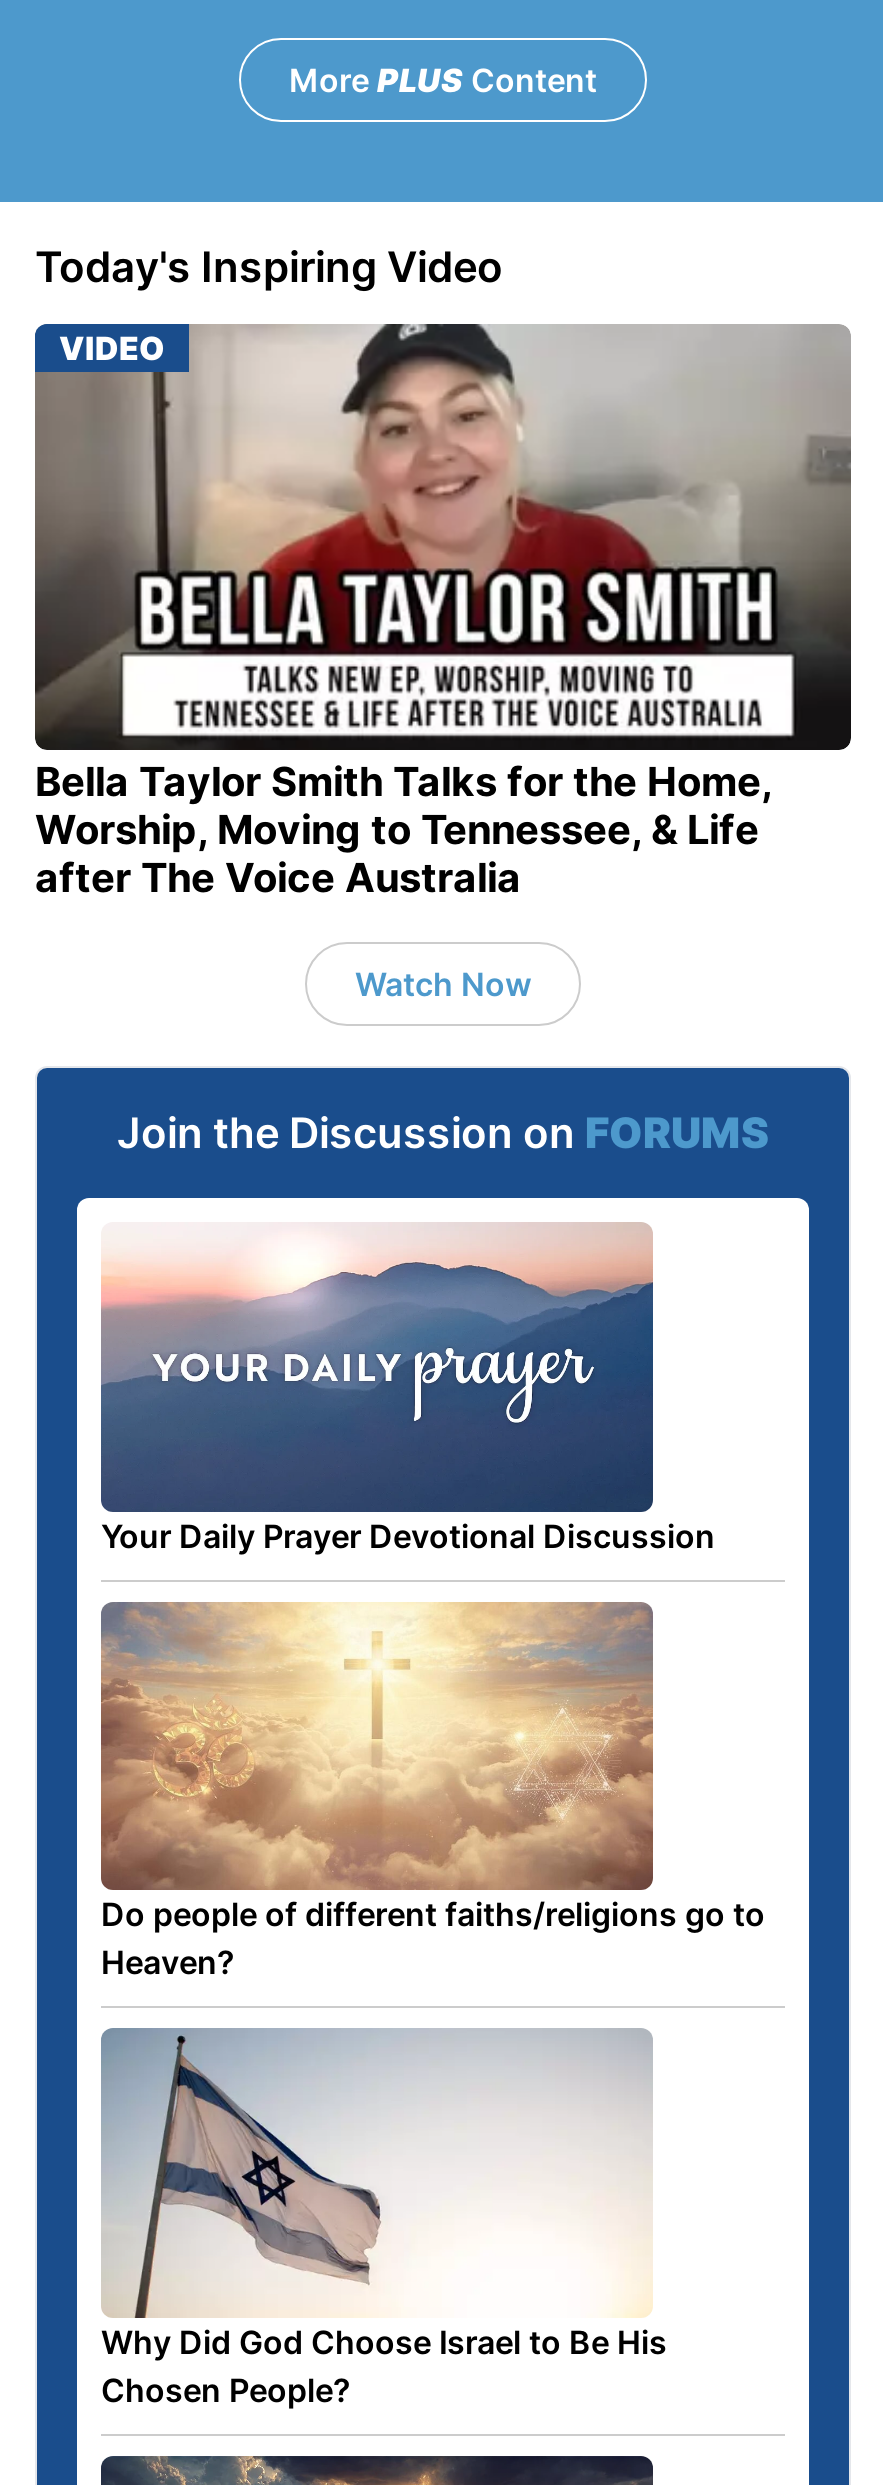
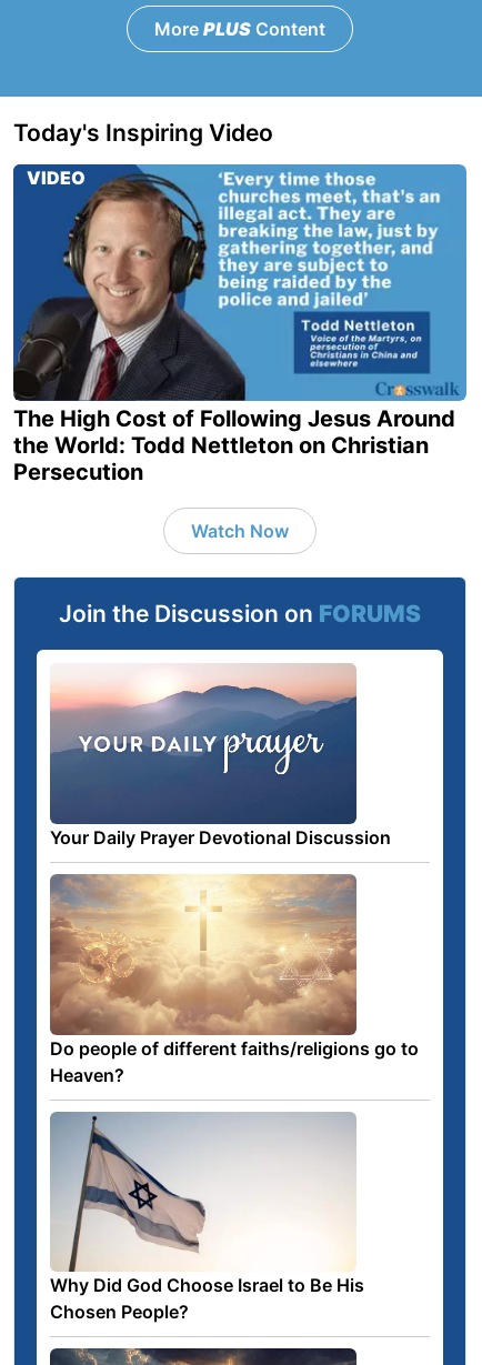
- [image]
- Bella Taylor Smith Talks for the Home,
- Worship, Moving to Tennessee, & Life
- after The Voice Australia
+ [image]
+ The High Cost of Following Jesus Around
+ the World: Todd Nettleton on Christian
+ Persecution
